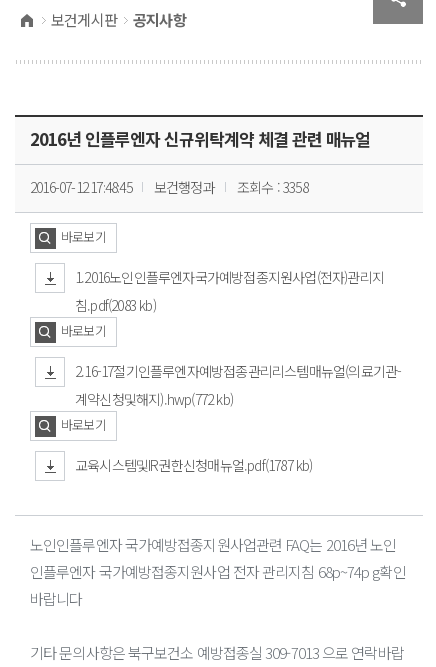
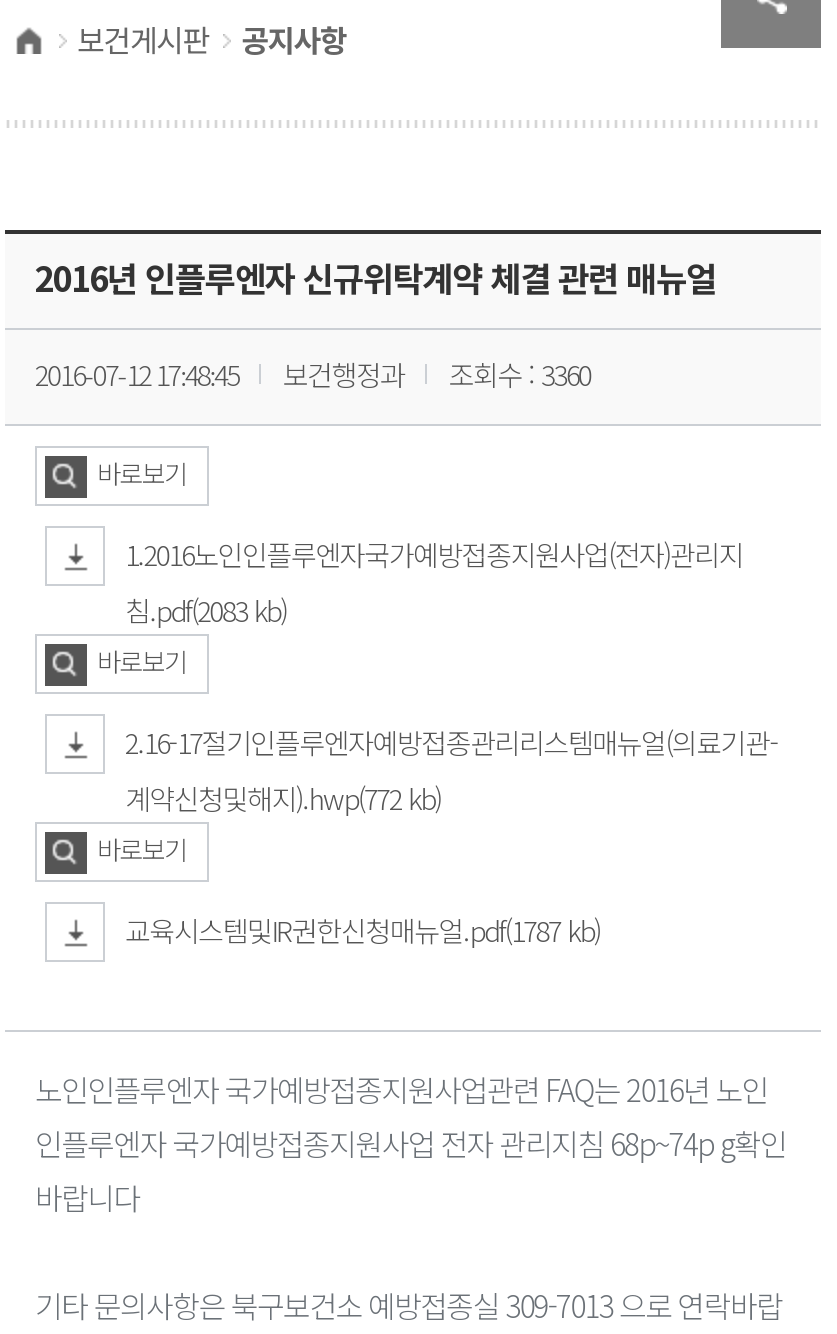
- 2016-07-12 17:48:45 보건행정과 조회수 : 3358
+ 2016-07-12 17:48:45 보건행정과 조회수 : 3360
